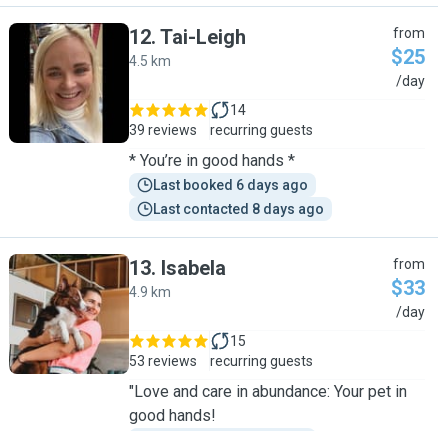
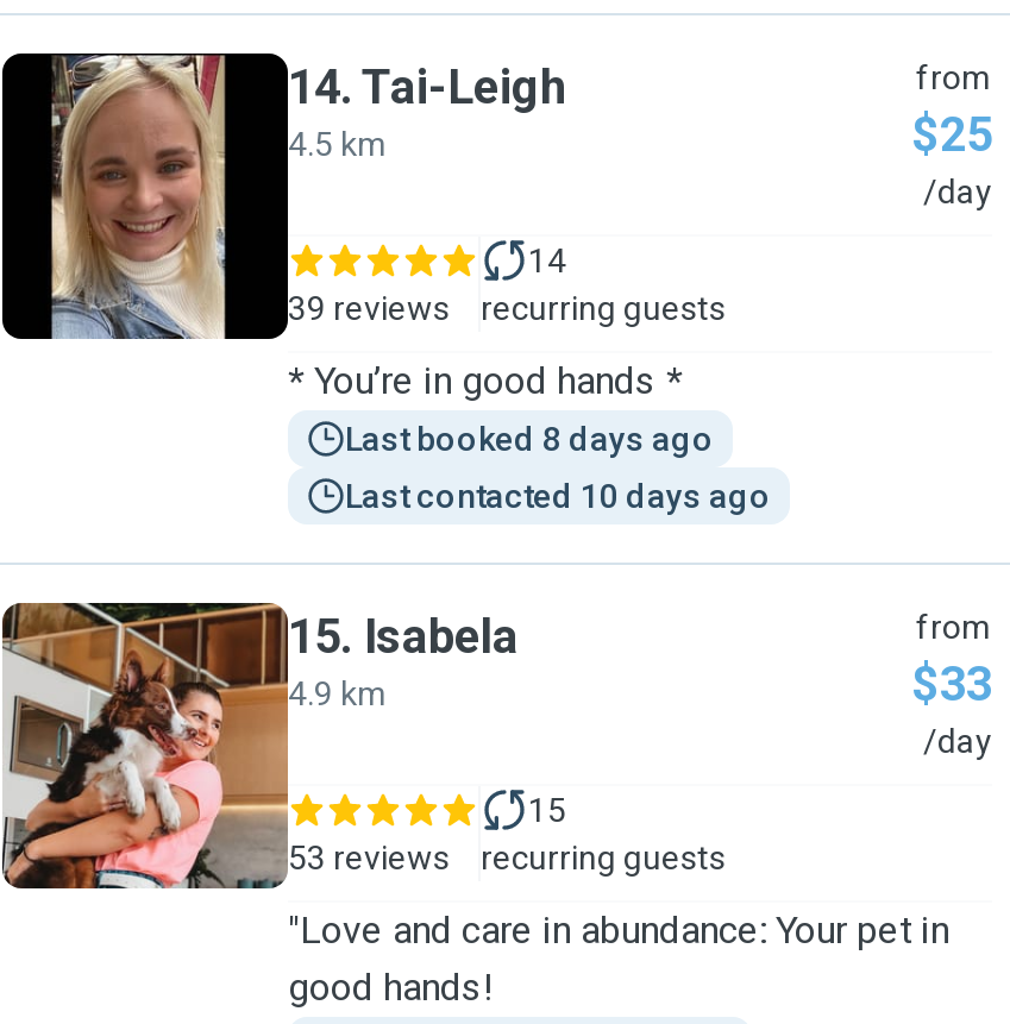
- 12. Tai-Leigh
+ 14. Tai-Leigh

- Last booked 6 days ago
+ Last booked 8 days ago

- Last contacted 8 days ago
+ Last contacted 10 days ago

- 13. Isabela
+ 15. Isabela
